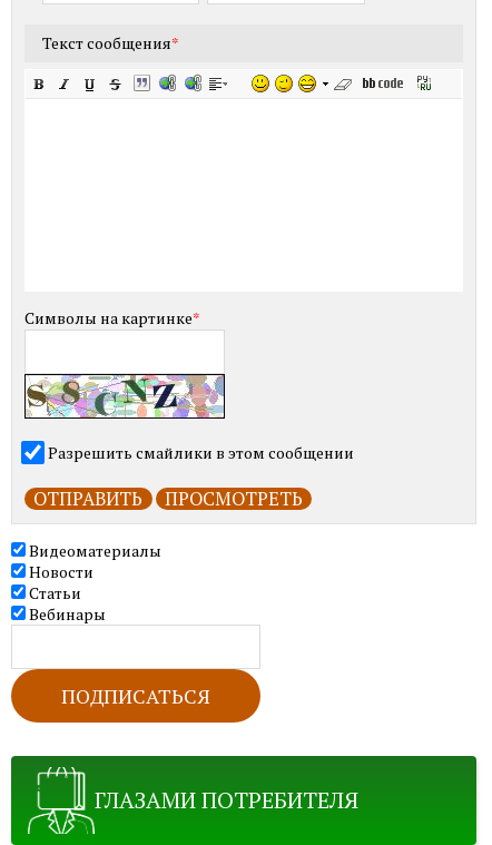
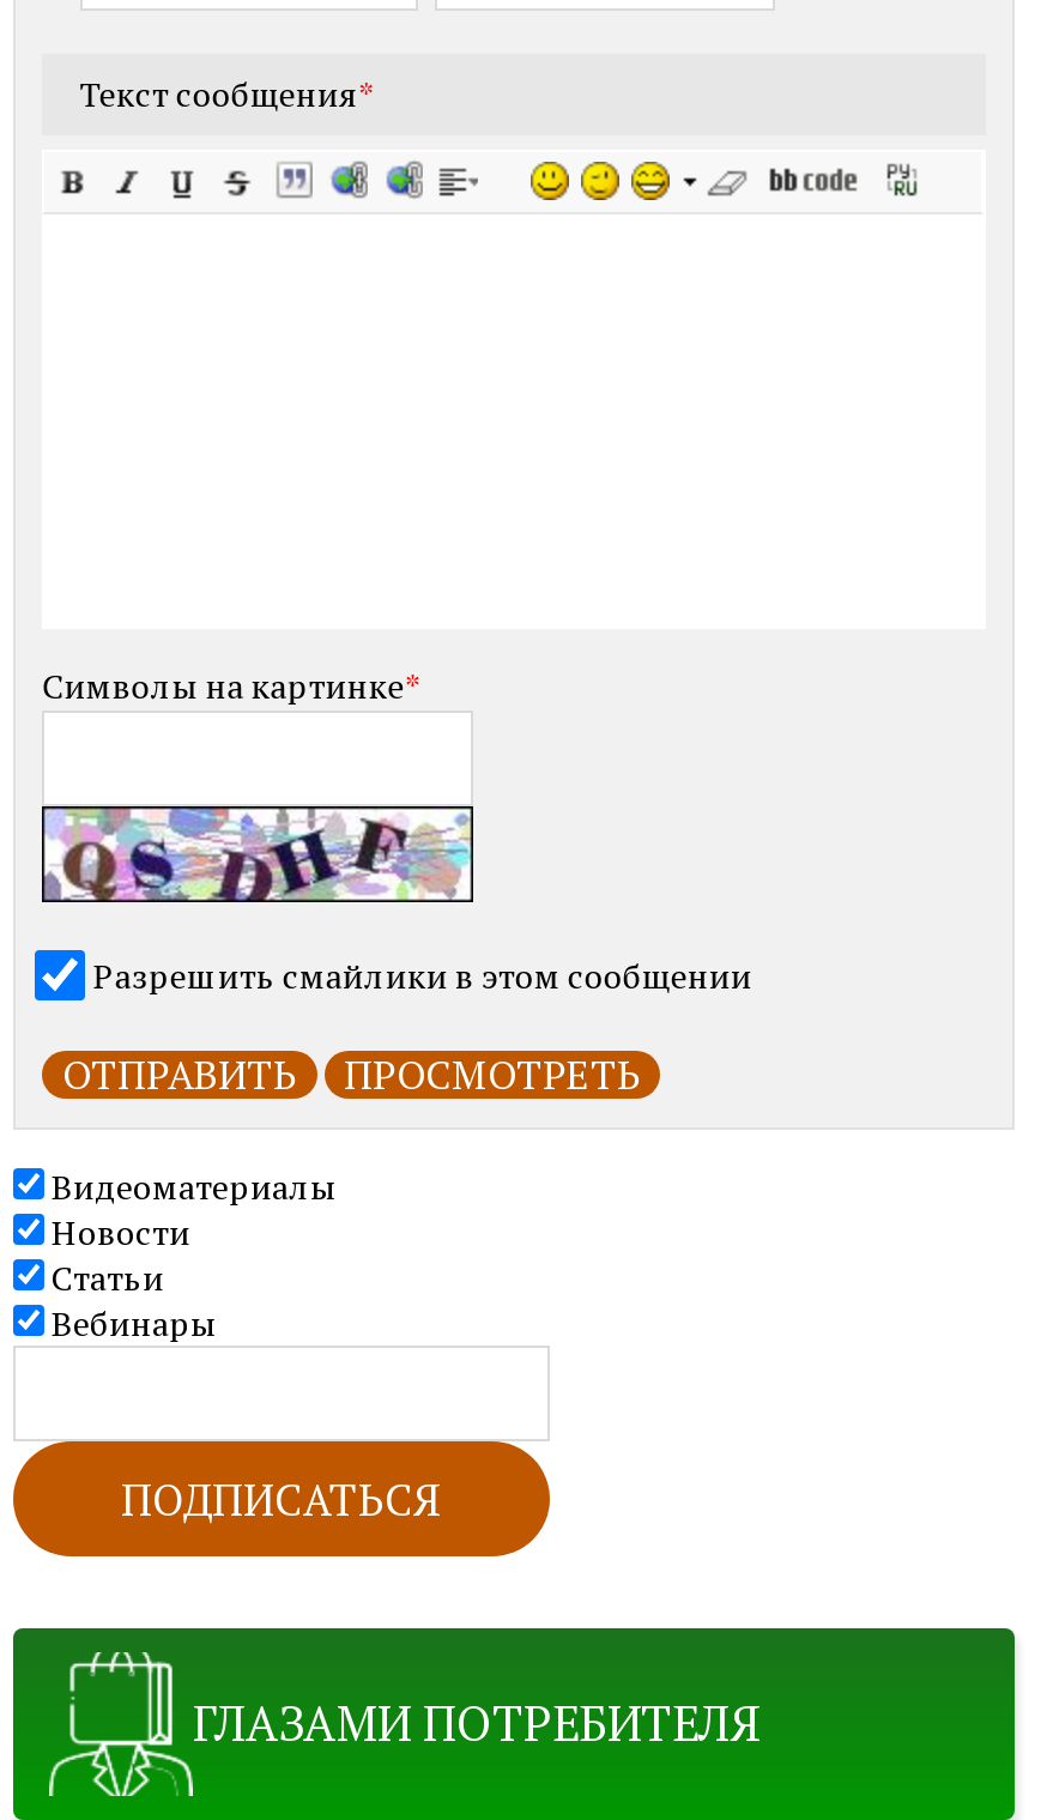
- [image]
+ [image]
